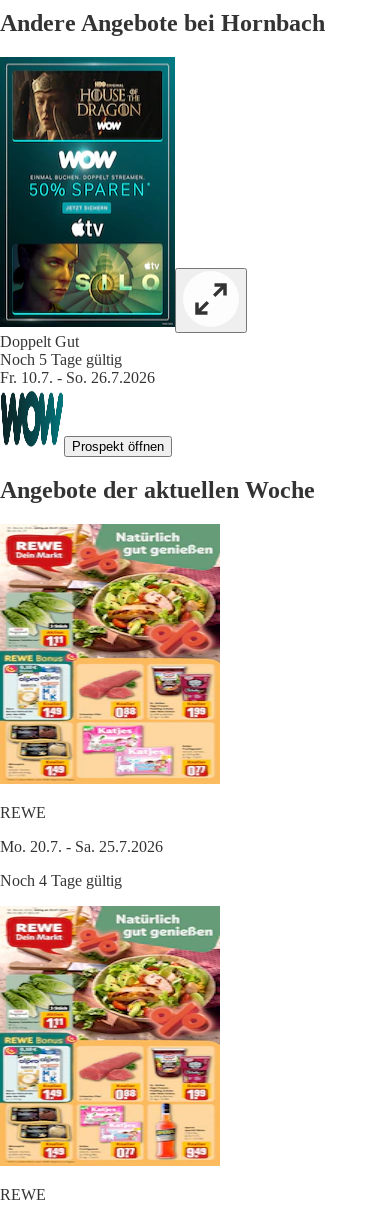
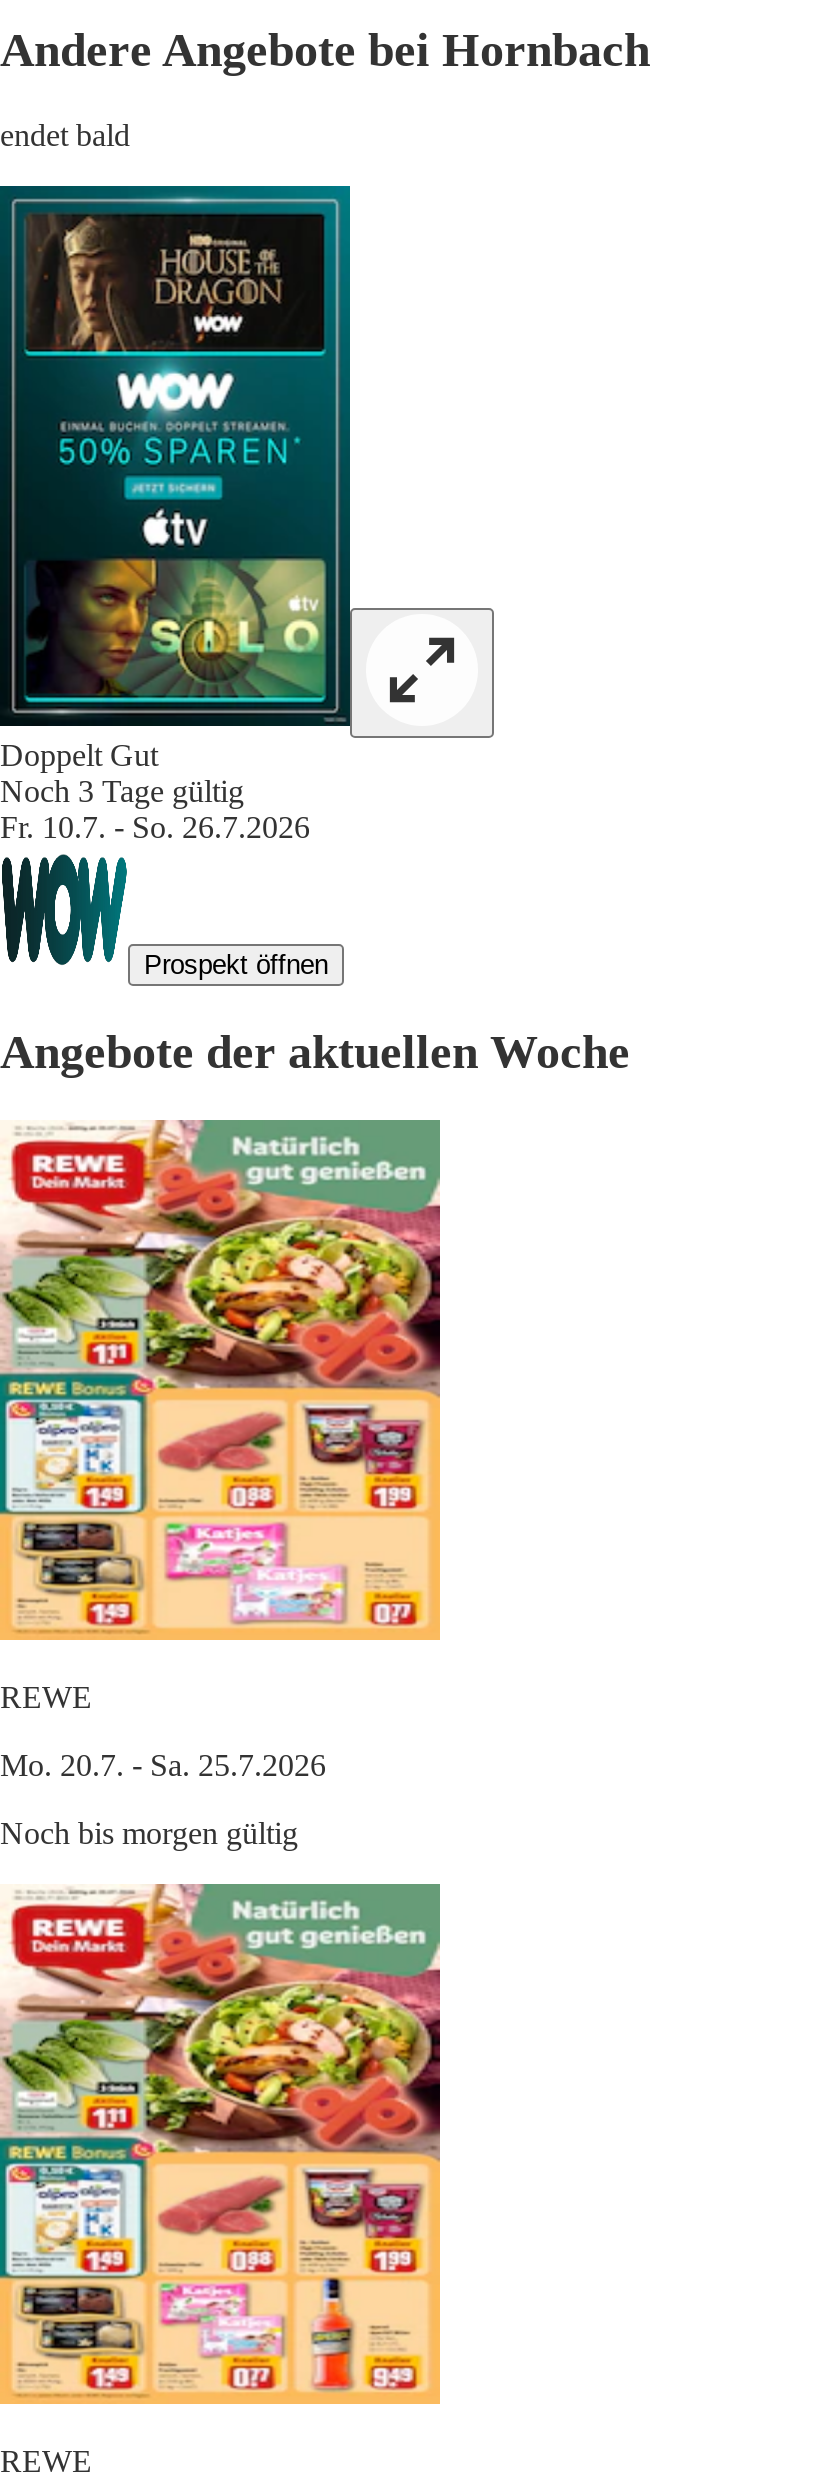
+ endet bald

- Noch 5 Tage gültig
+ Noch 3 Tage gültig

- Noch 4 Tage gültig
+ Noch bis morgen gültig
